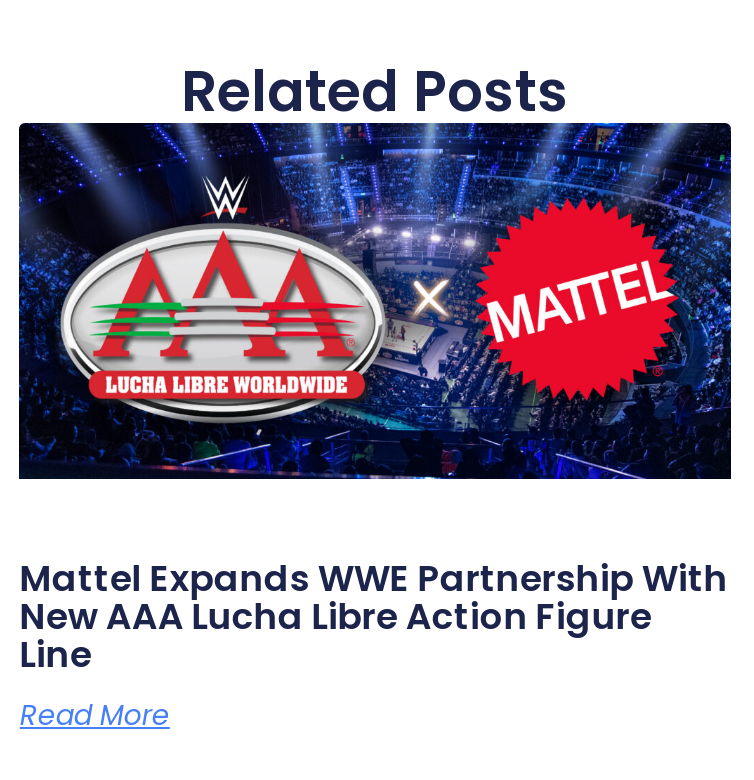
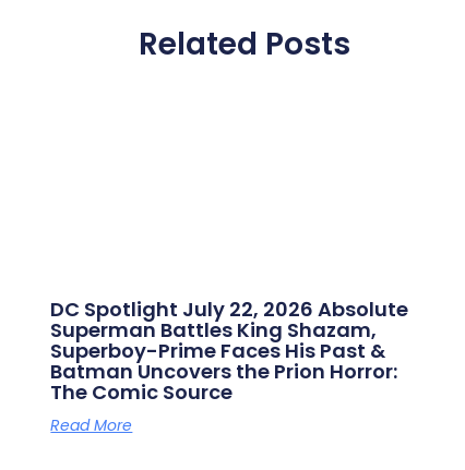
- [image]

- Mattel Expands WWE Partnership With
- New AAA Lucha Libre Action Figure
- Line
+ DC Spotlight July 22, 2026 Absolute
+ Superman Battles King Shazam,
+ Superboy-Prime Faces His Past &
+ Batman Uncovers the Prion Horror:
+ The Comic Source
